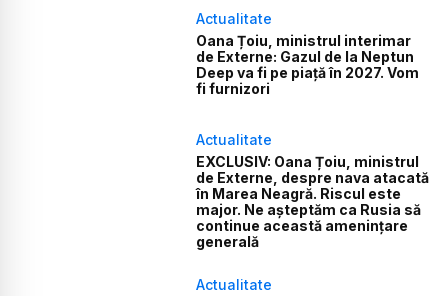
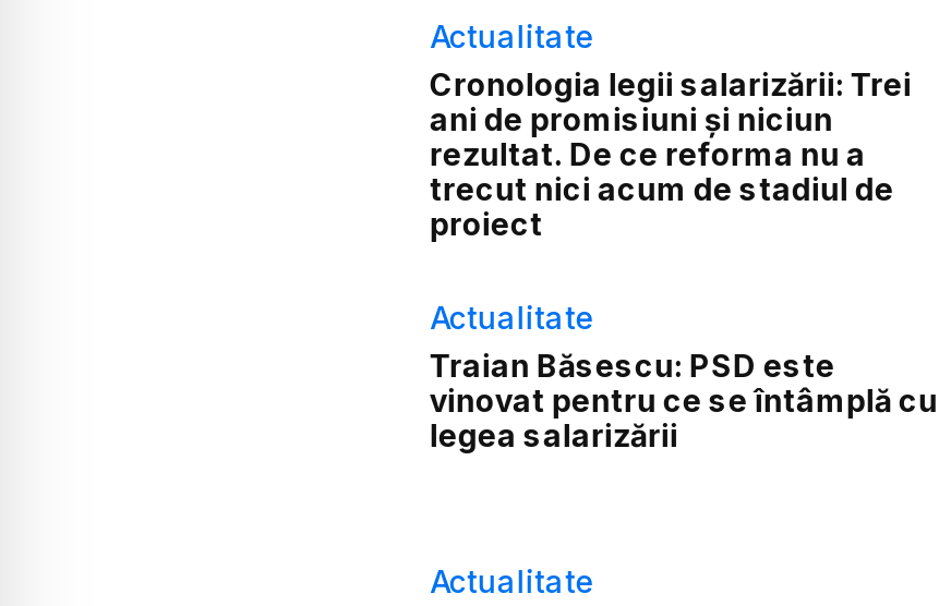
- Oana Țoiu, ministrul interimar
- de Externe: Gazul de la Neptun
- Deep va fi pe piață în 2027. Vom
- fi furnizori
+ Cronologia legii salarizării: Trei
+ ani de promisiuni și niciun
+ rezultat. De ce reforma nu a
+ trecut nici acum de stadiul de
+ proiect

- EXCLUSIV: Oana Țoiu, ministrul
- de Externe, despre nava atacată
- în Marea Neagră. Riscul este
- major. Ne așteptăm ca Rusia să
- continue această amenințare
- generală
+ Traian Băsescu: PSD este
+ vinovat pentru ce se întâmplă cu
+ legea salarizării
